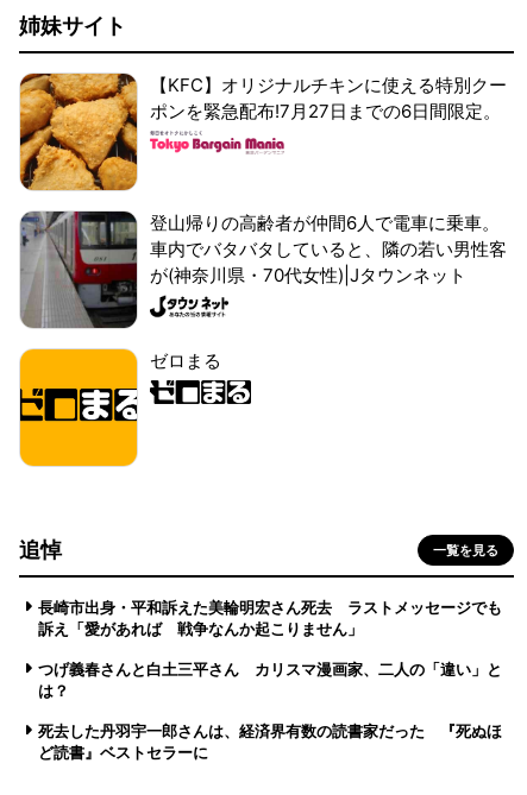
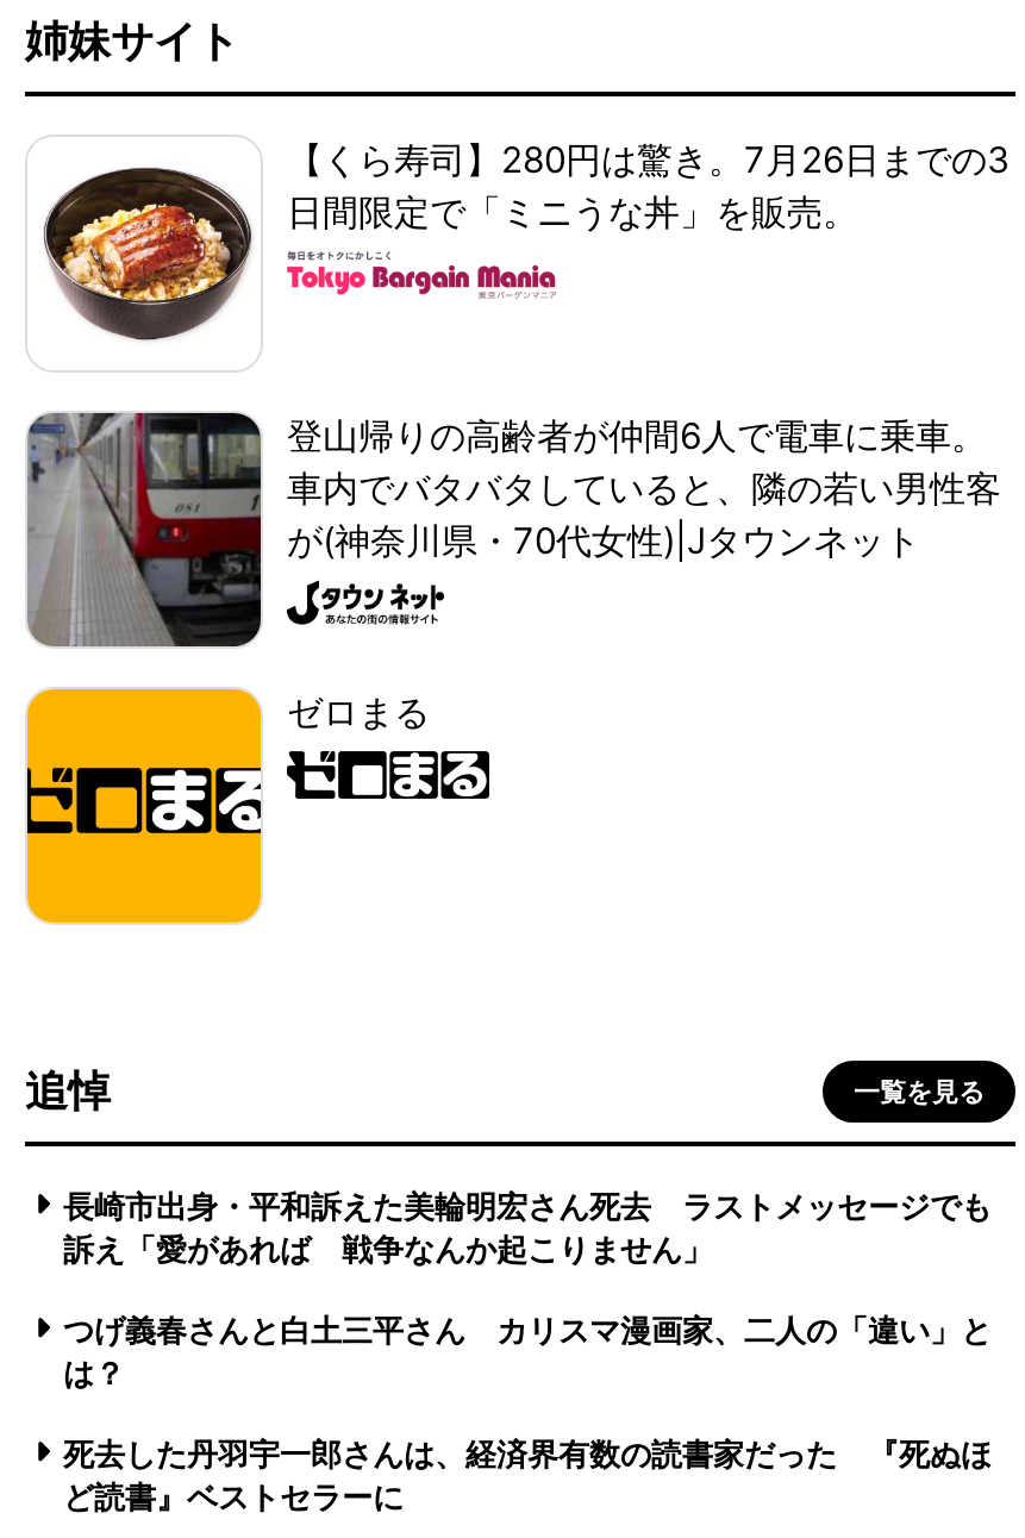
- [image]
- 【KFC】オリジナルチキンに使える特別クー
- ポンを緊急配布!7月27日までの6日間限定。
+ [image]
+ 【くら寿司】280円は驚き。7月26日までの3
+ 日間限定で「ミニうな丼」を販売。
